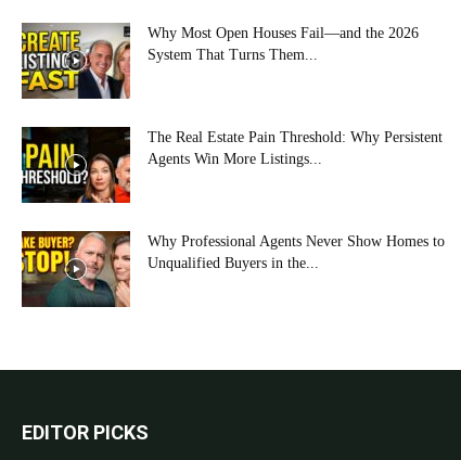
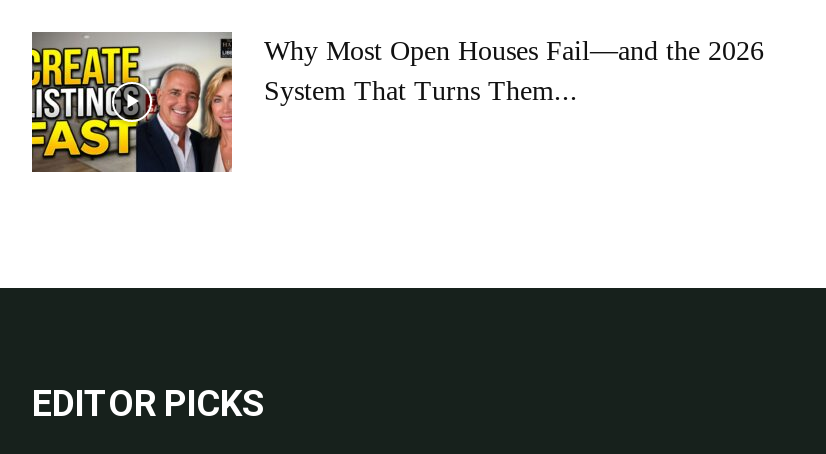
- [image]
- The Real Estate Pain Threshold: Why Persistent
- Agents Win More Listings...

- [image]
- Why Professional Agents Never Show Homes to
- Unqualified Buyers in the...
